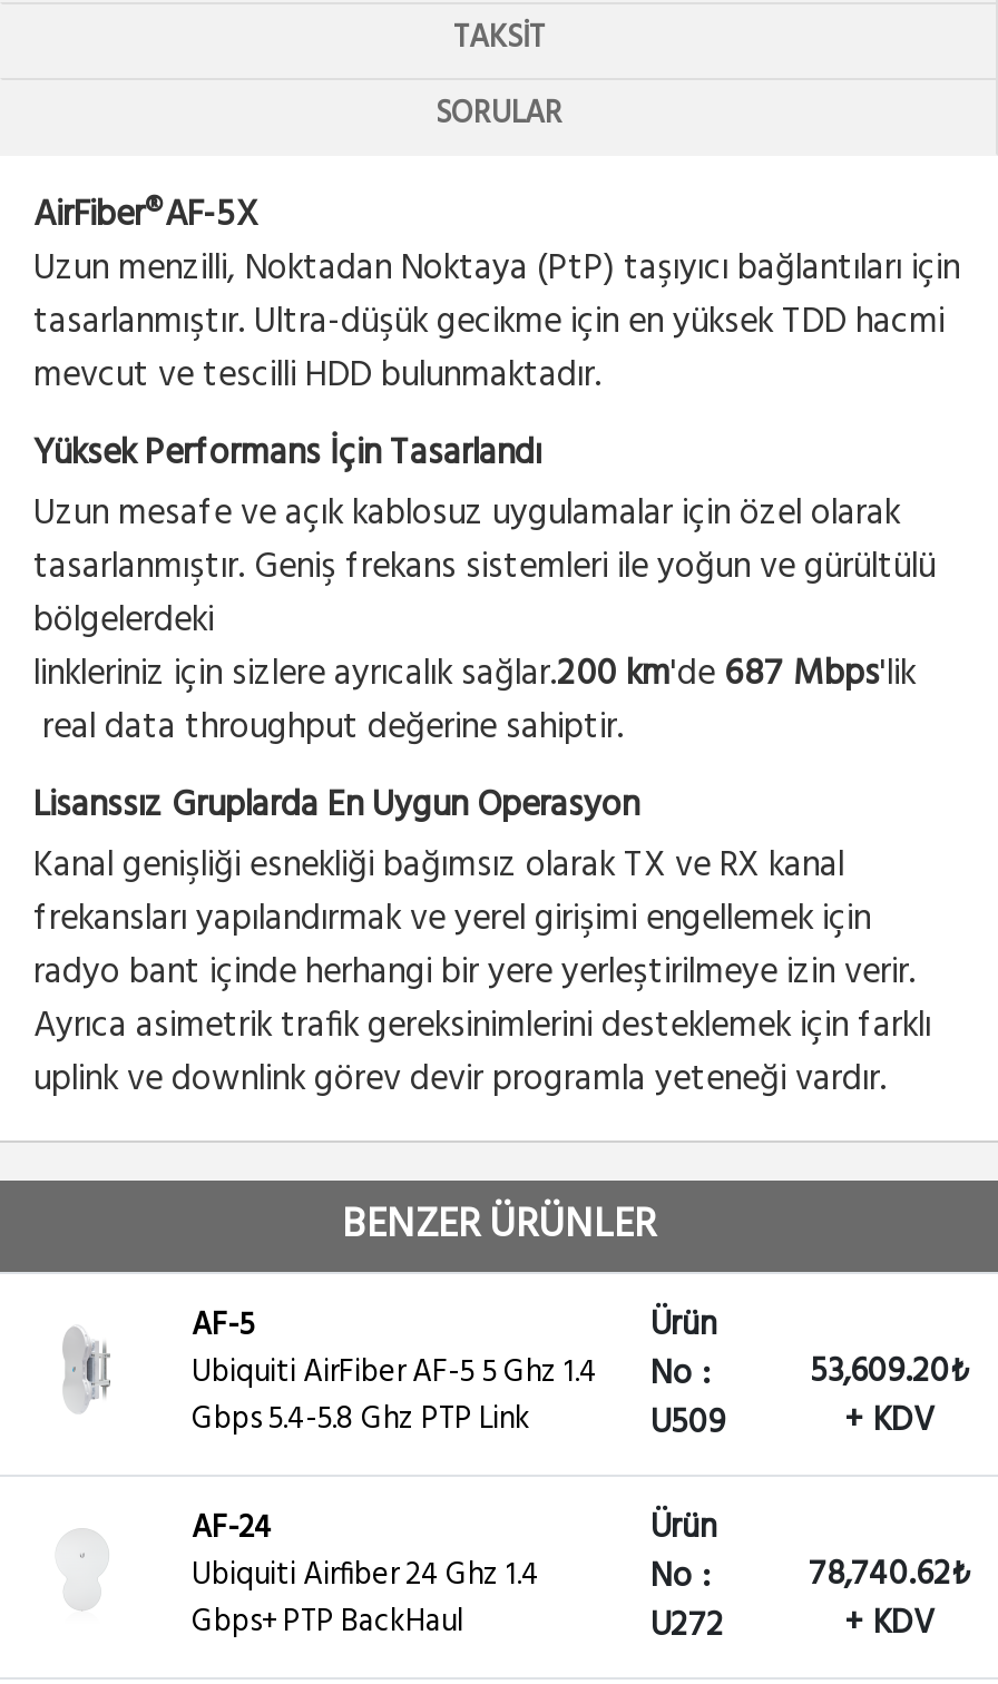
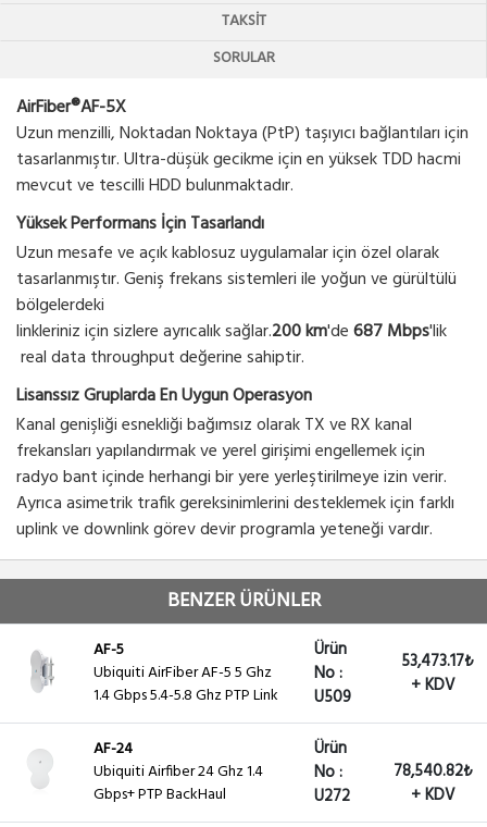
- 53,609.20₺
+ 53,473.17₺

- No : 78,740.62₺
+ No : 78,540.82₺
